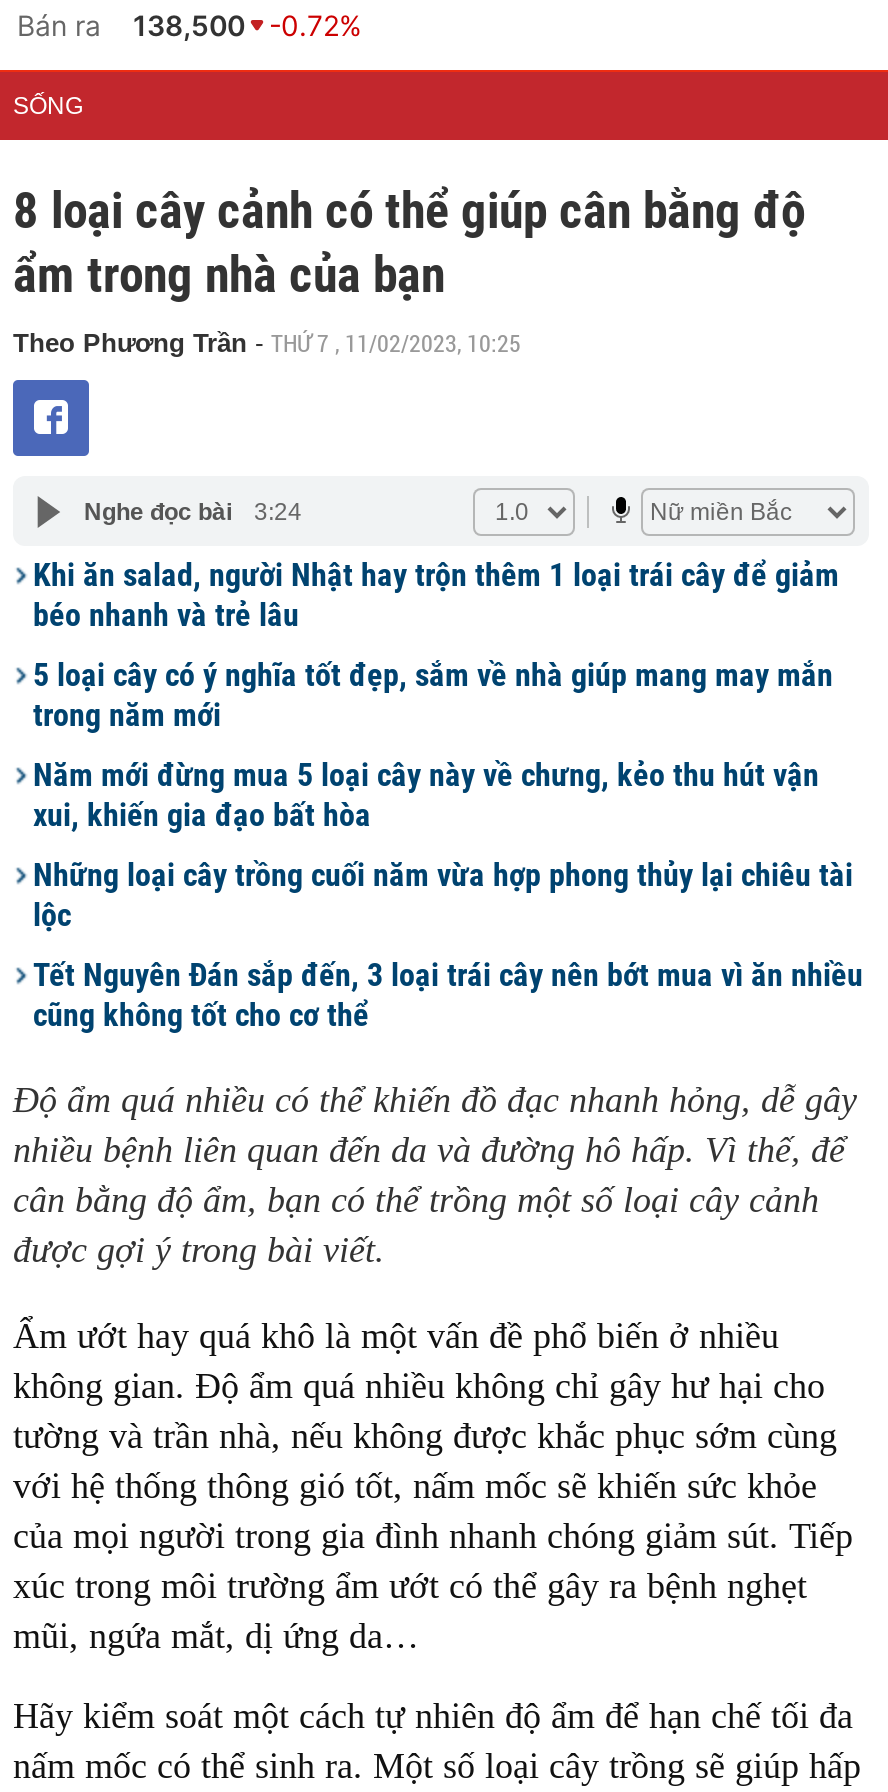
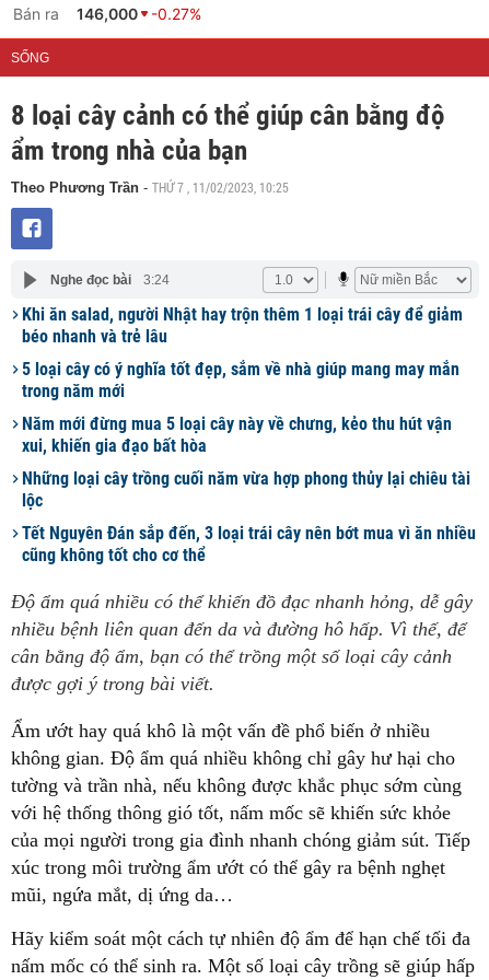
- 138,500
+ 146,000

- -0.72%
+ -0.27%
